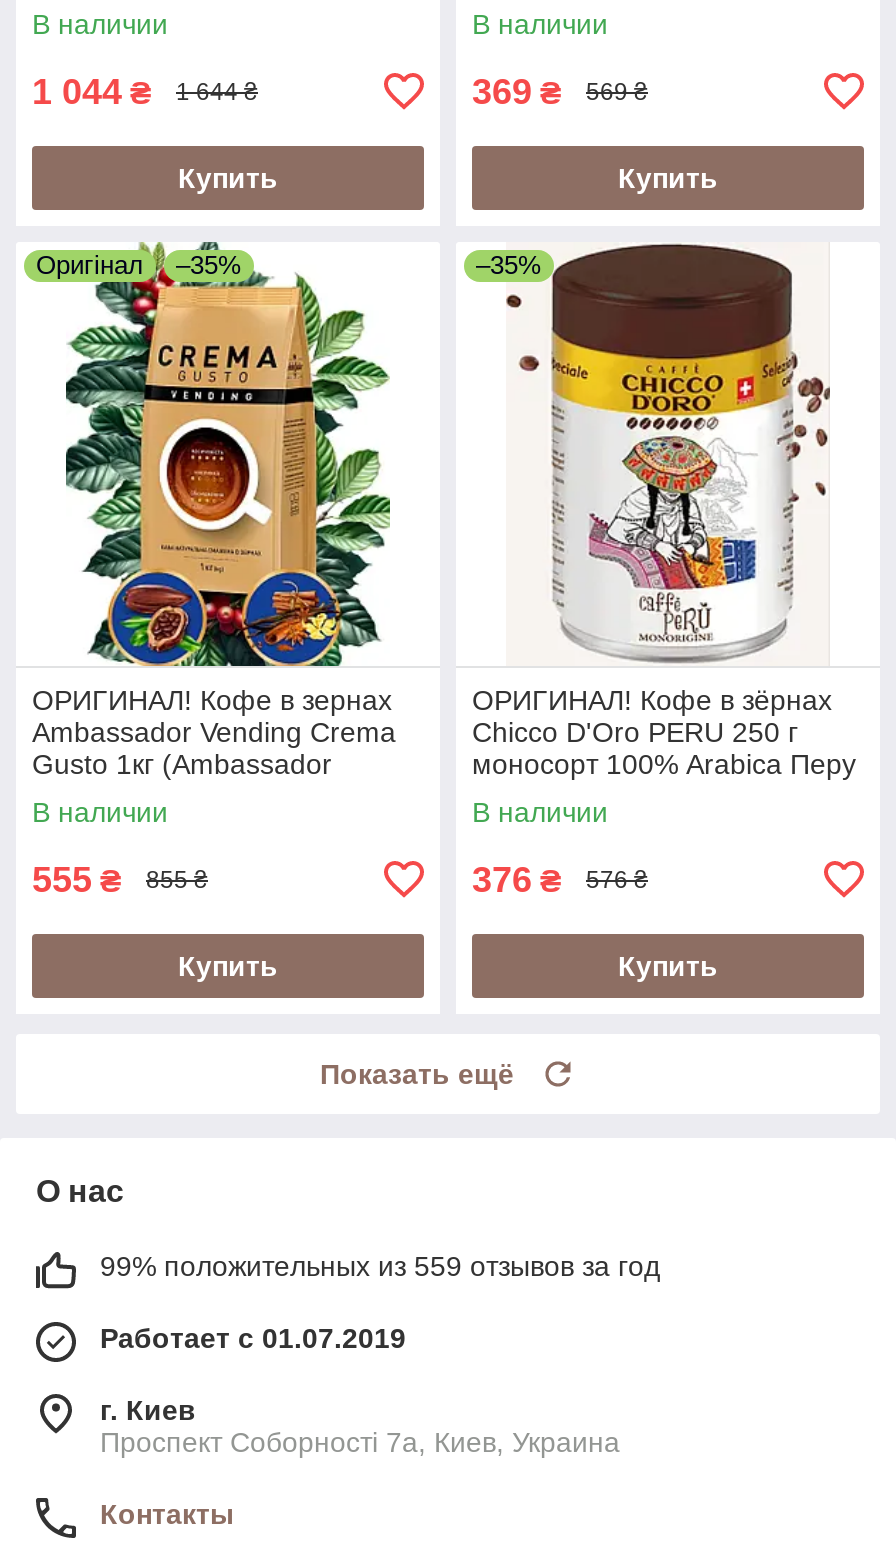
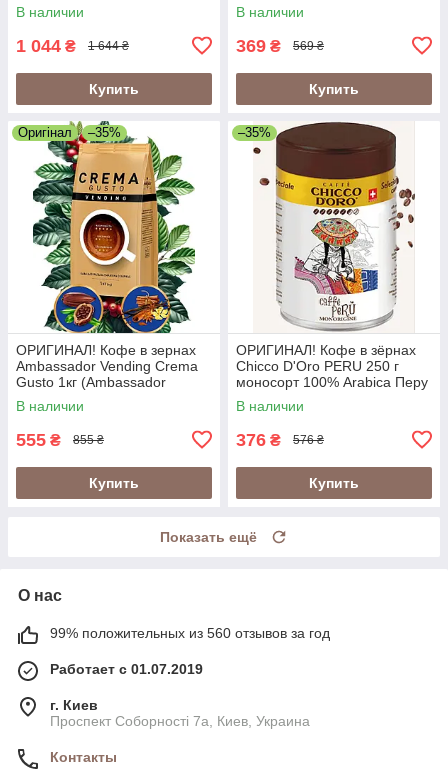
- 99% положительных из 559 отзывов за год
+ 99% положительных из 560 отзывов за год
